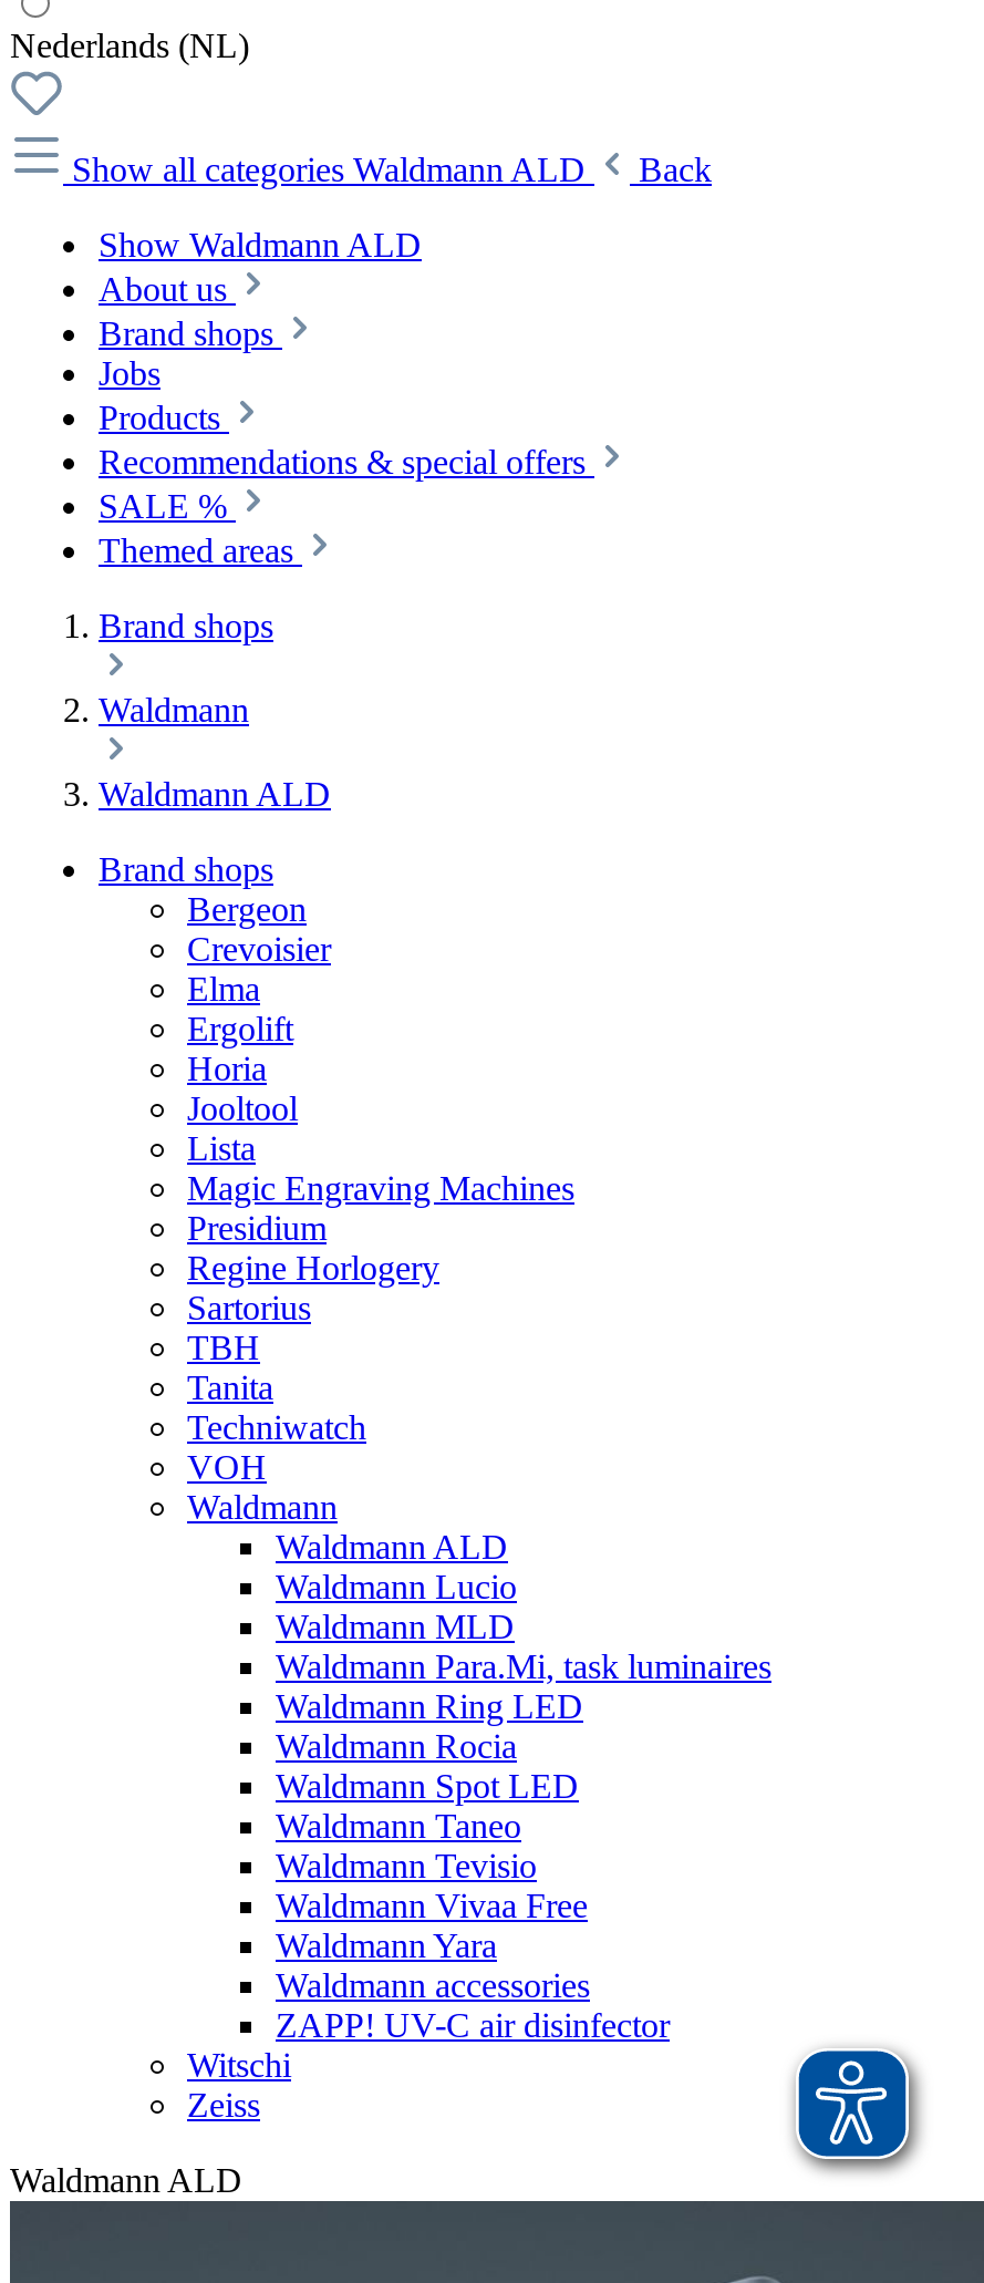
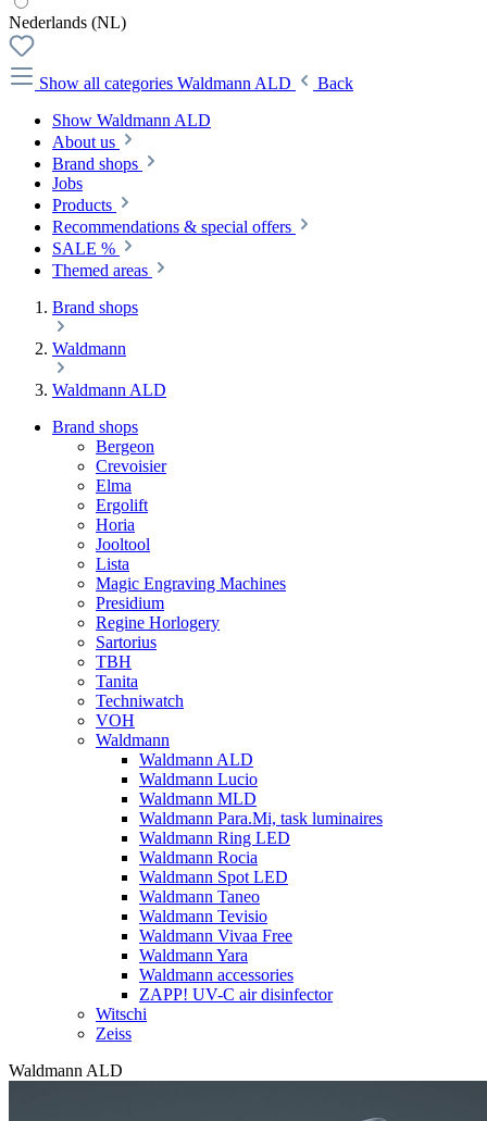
- [image]
